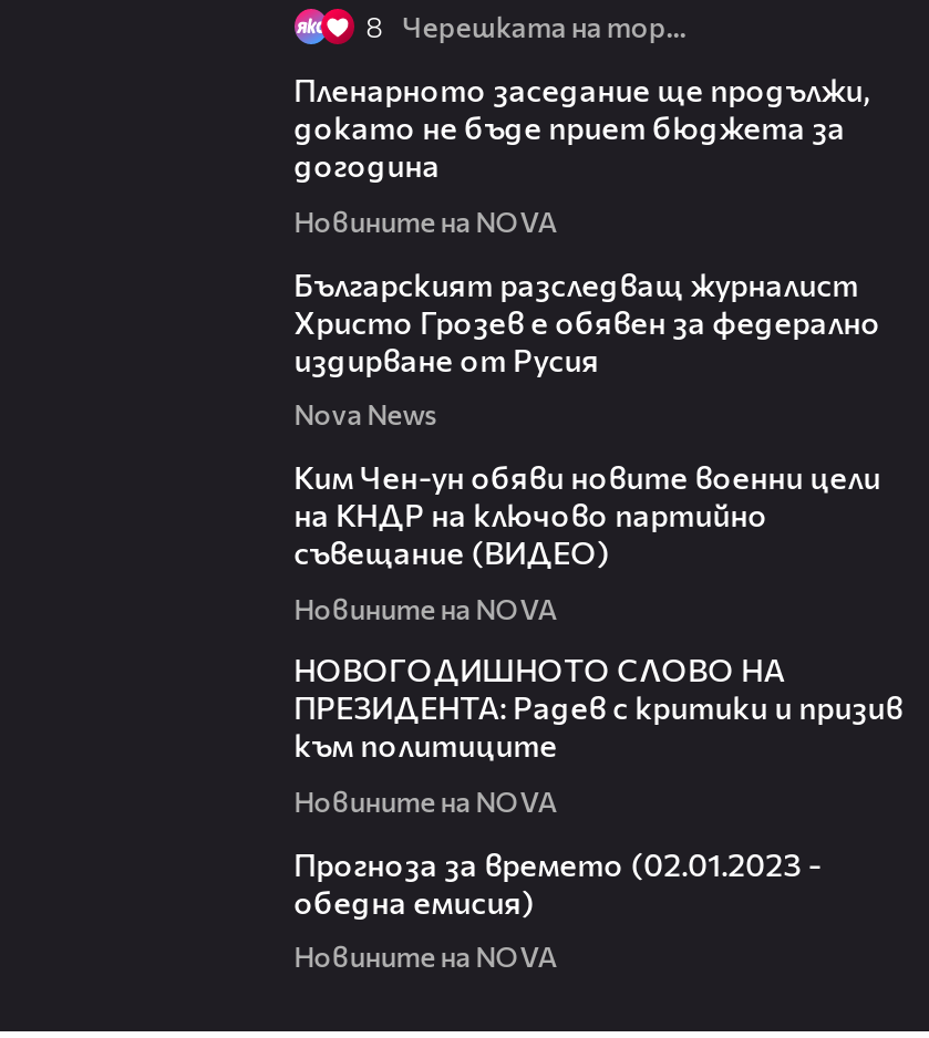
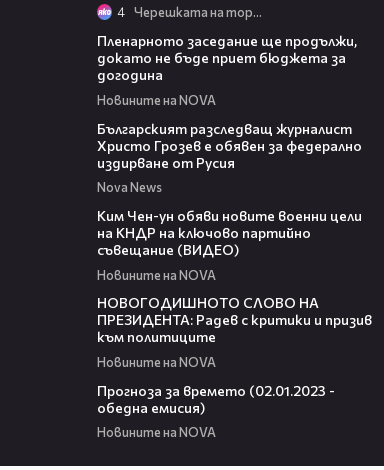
- 8
+ 4
